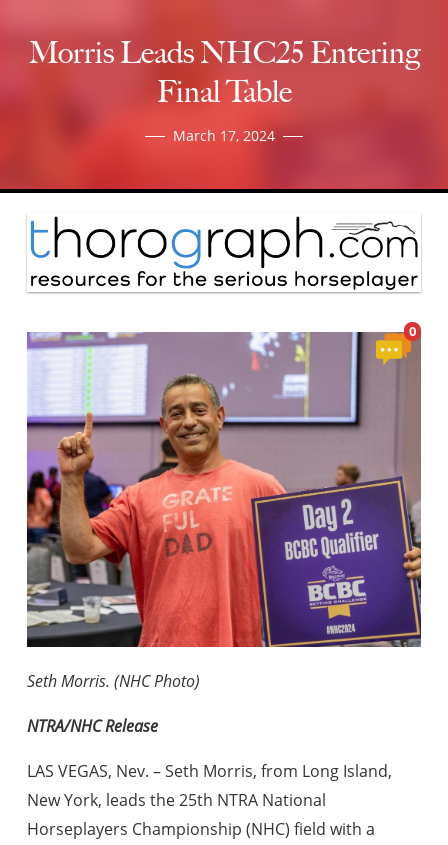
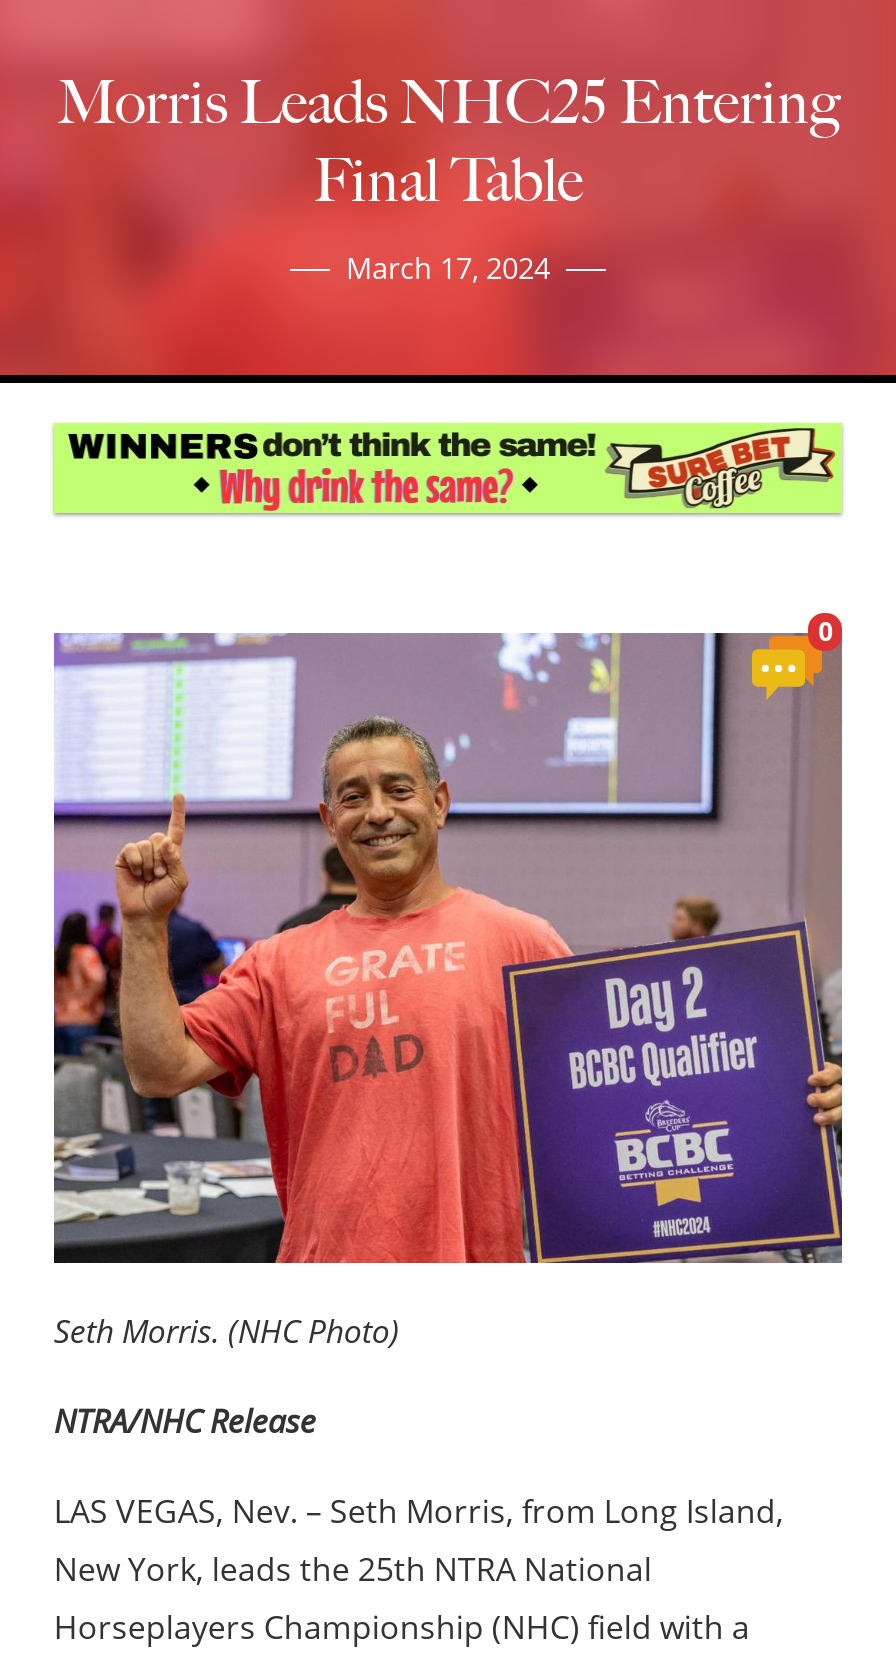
- [image]
+ [image]
